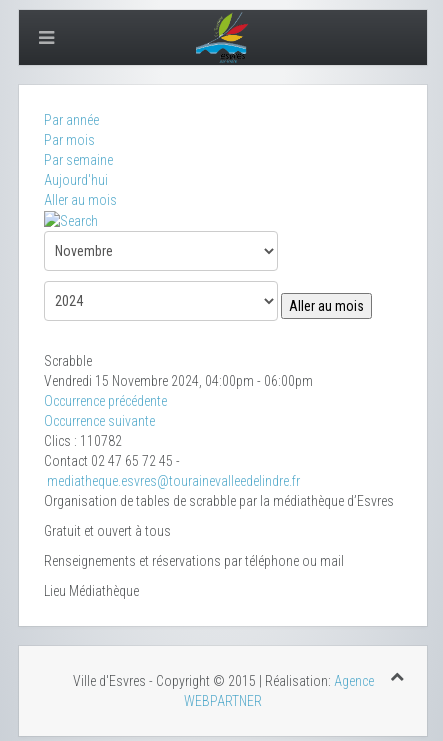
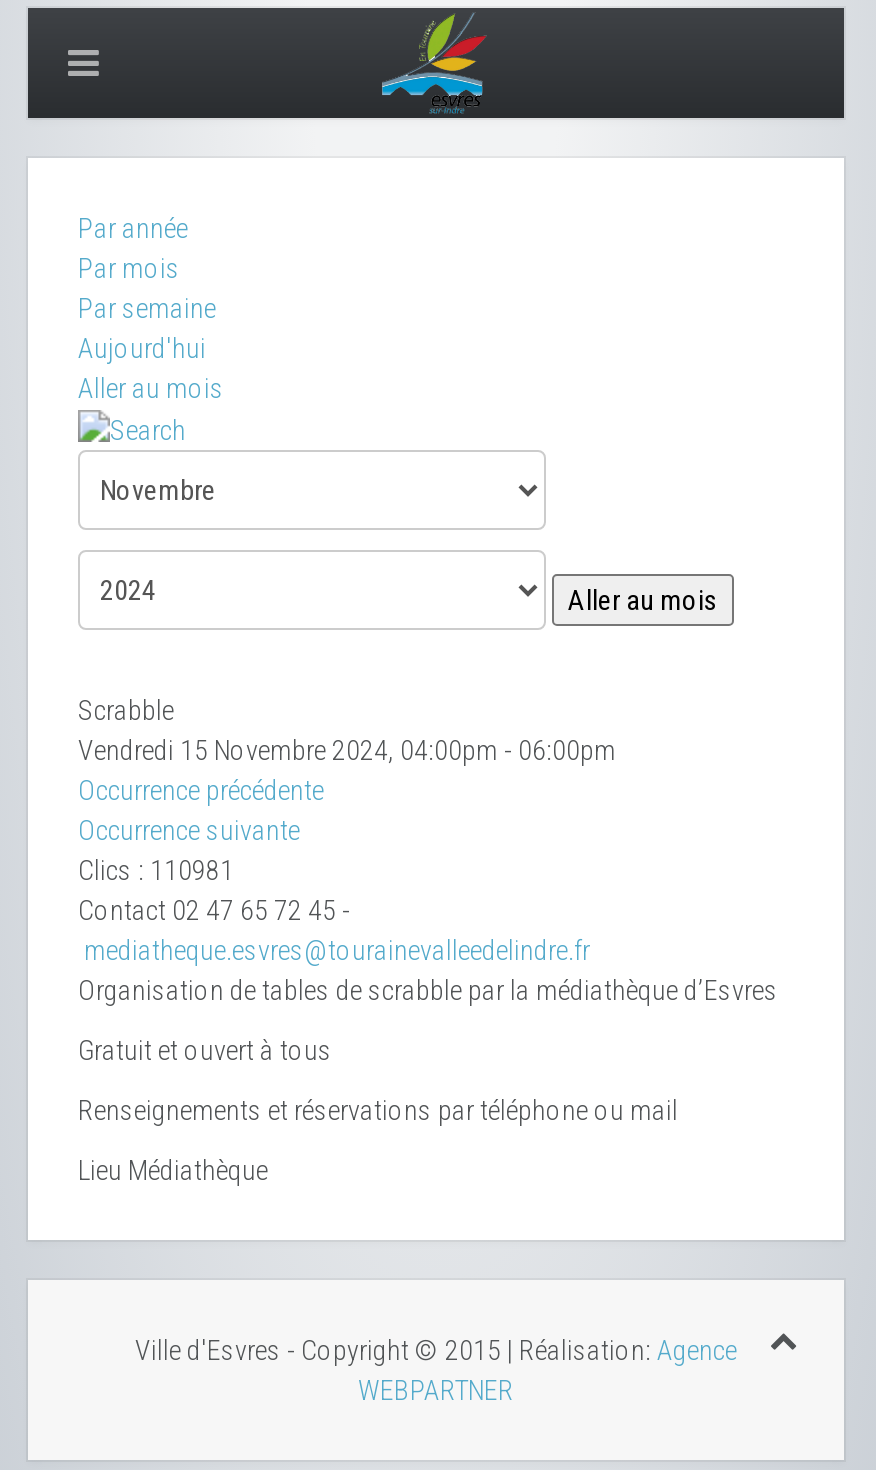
- Clics: 110782
+ Clics: 110981
